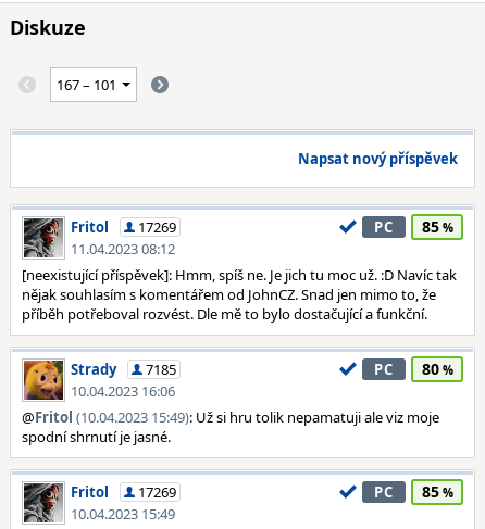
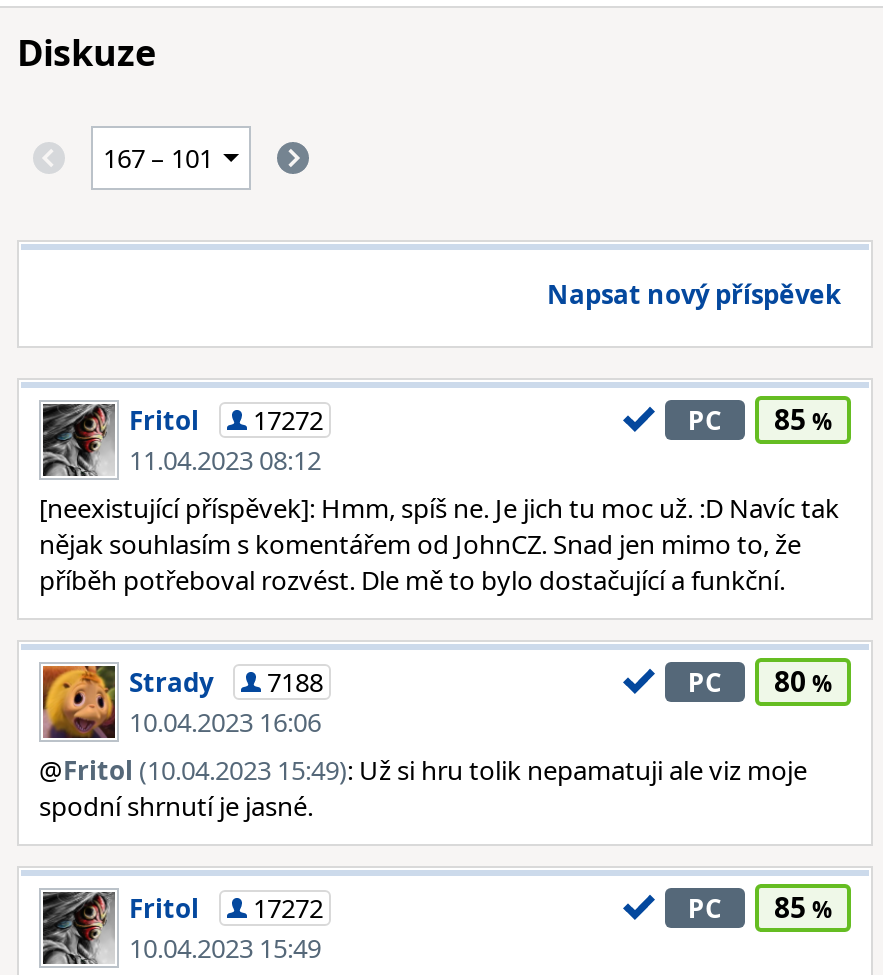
- Fritol 17269
+ Fritol 17272

- Strady 7185
+ Strady 7188

- Fritol 17269
+ Fritol 17272
